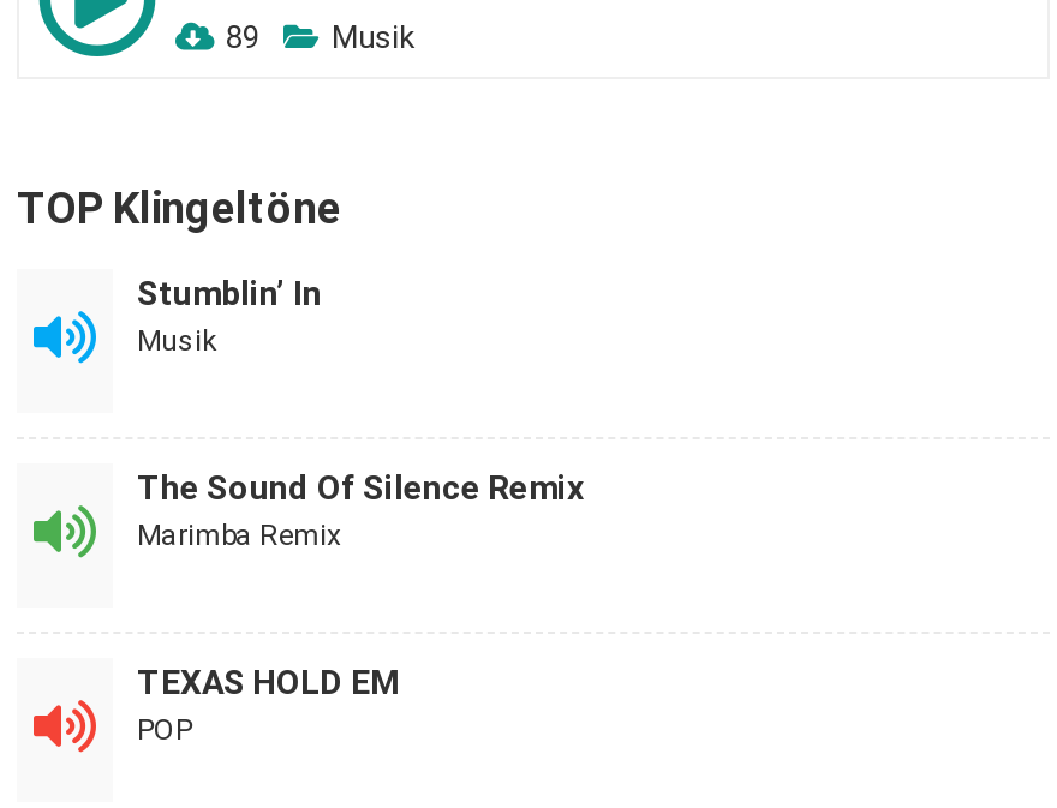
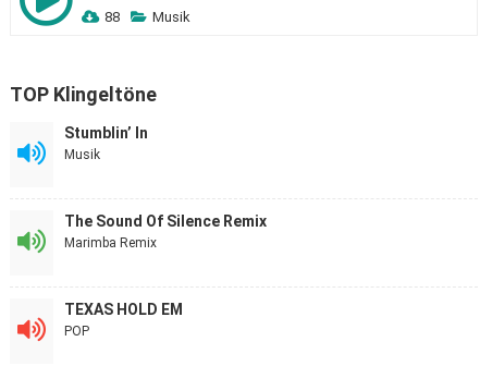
- 89 Musik
+ 88 Musik
